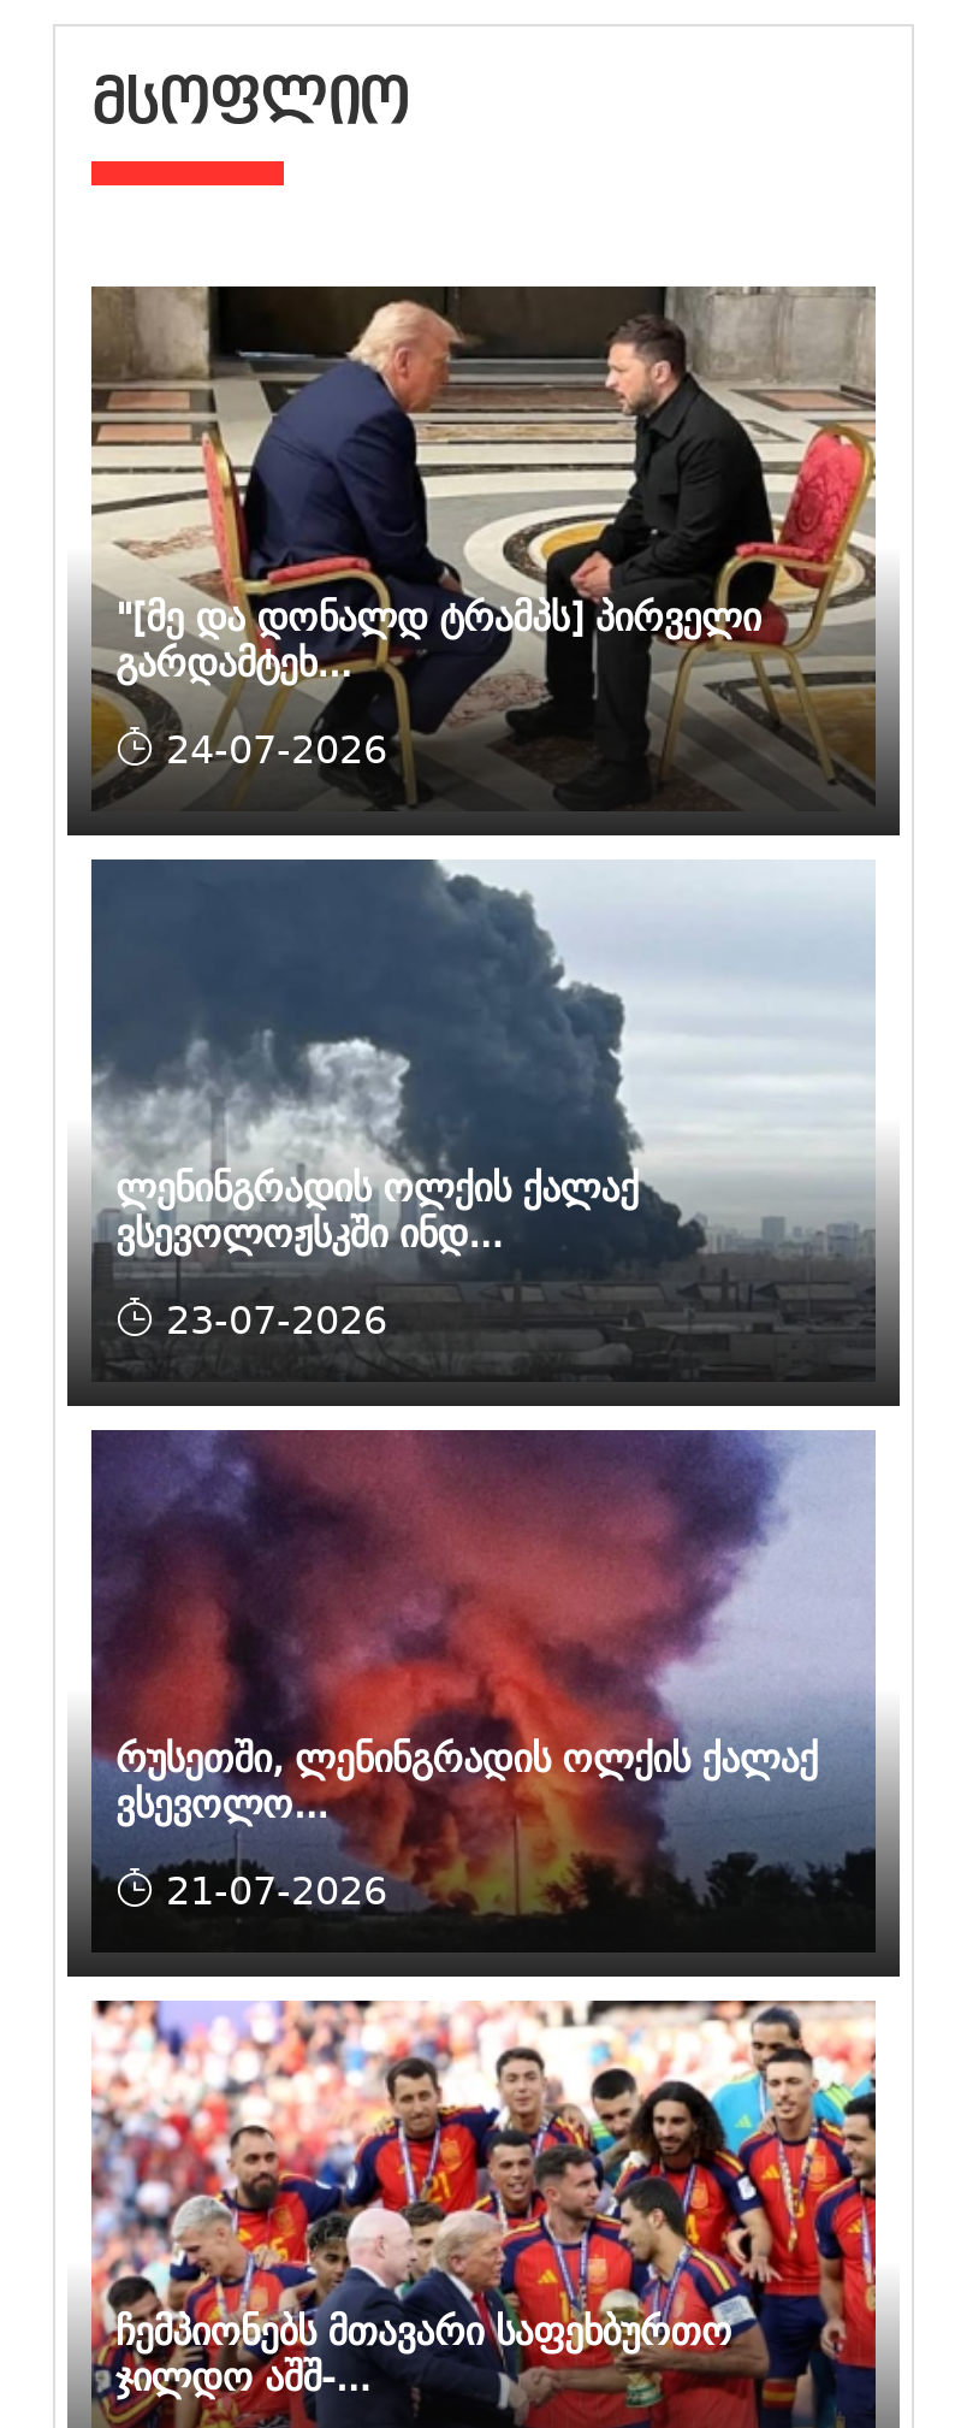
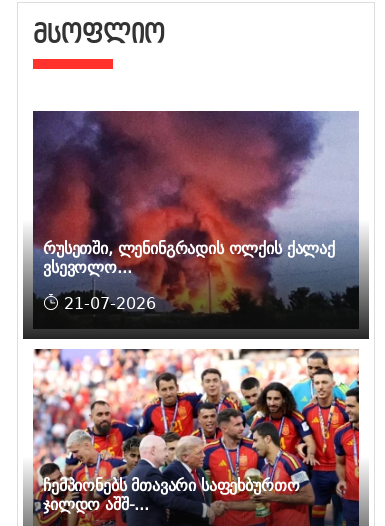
- [image]
- "[მე და დონალდ ტრამპს] პირველი
- გარდამტეხ...
- 24-07-2026

- [image]
- ლენინგრადის ოლქის ქალაქ
- ვსევოლოჟსკში ინდ...
- 23-07-2026
